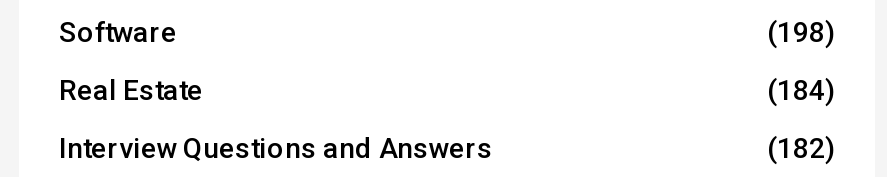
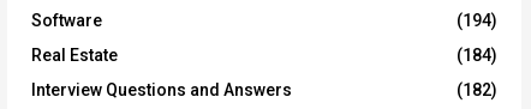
- (198)
+ (194)
